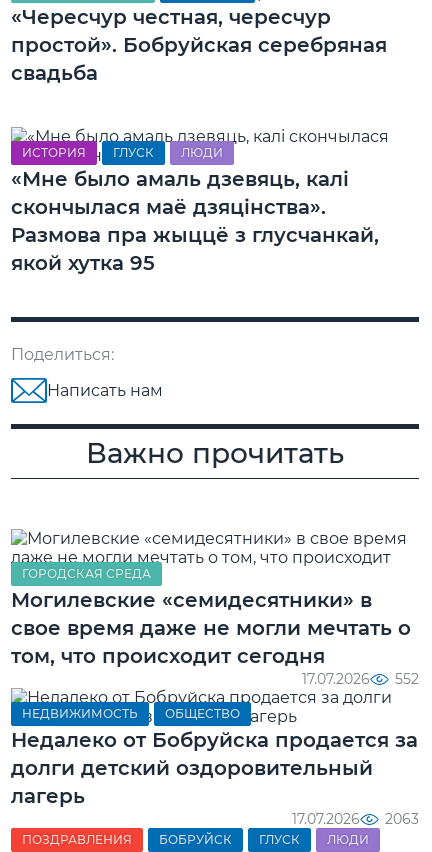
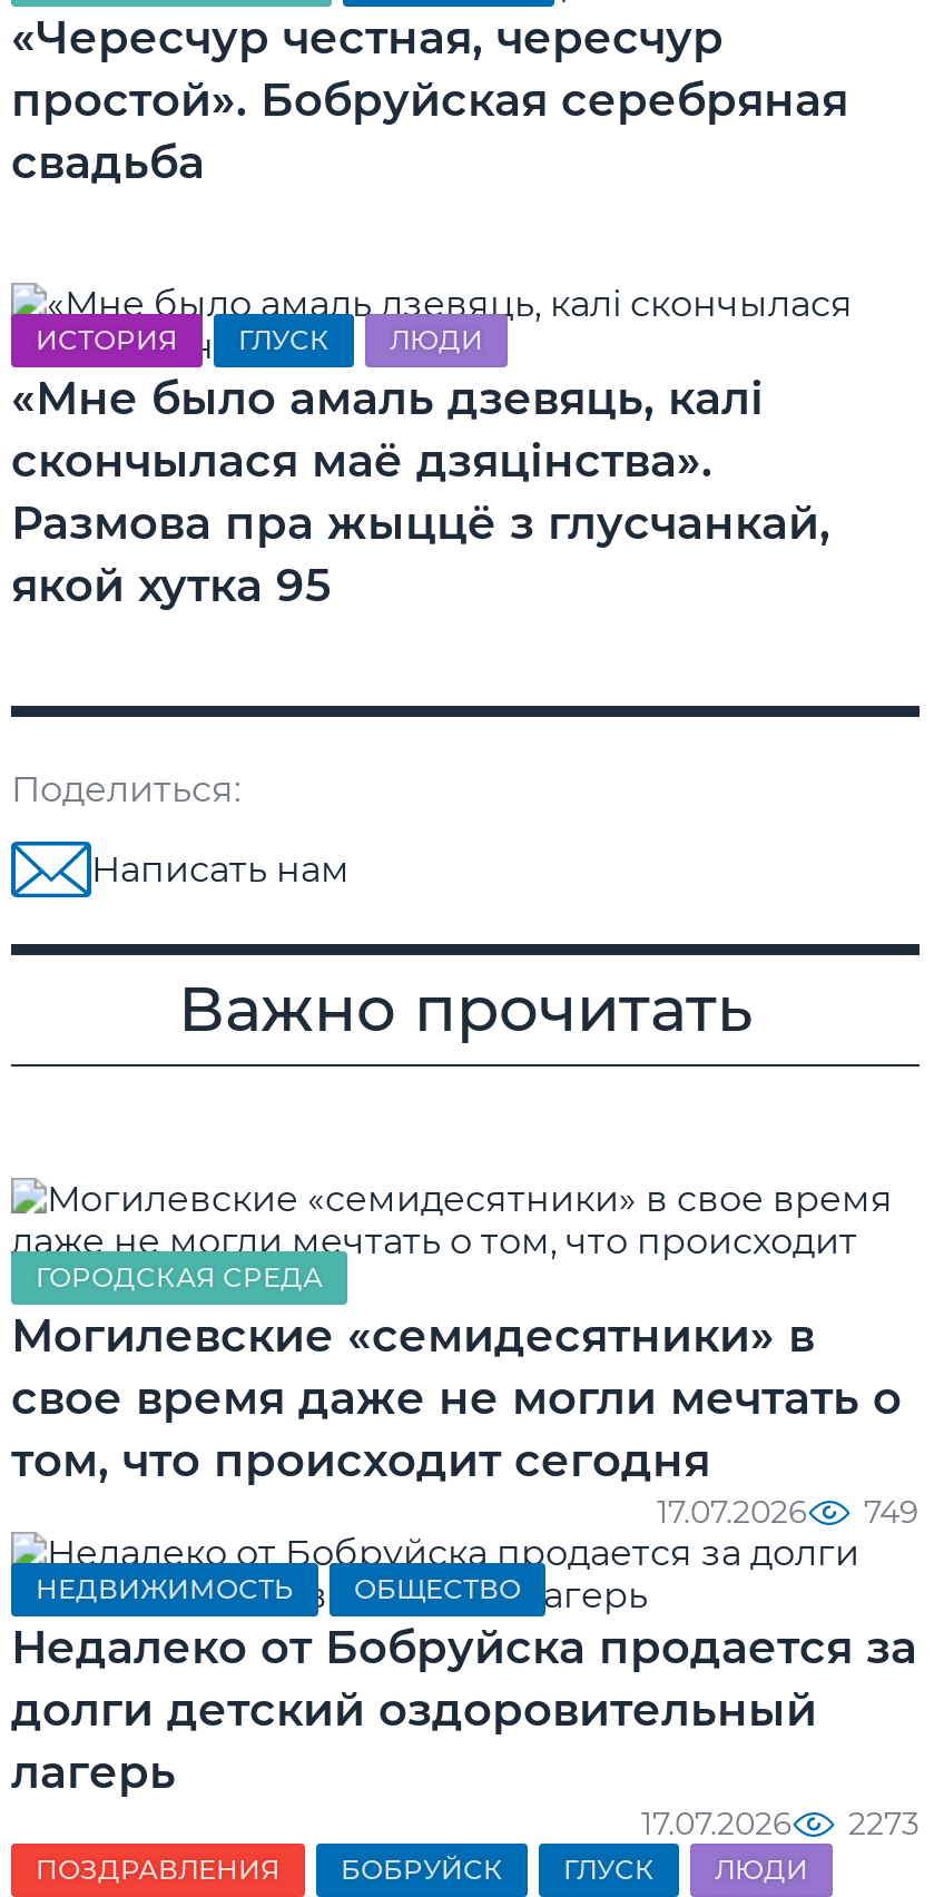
- 17.07.2026 552
+ 17.07.2026 749

- 17.07.2026 2063
+ 17.07.2026 2273
